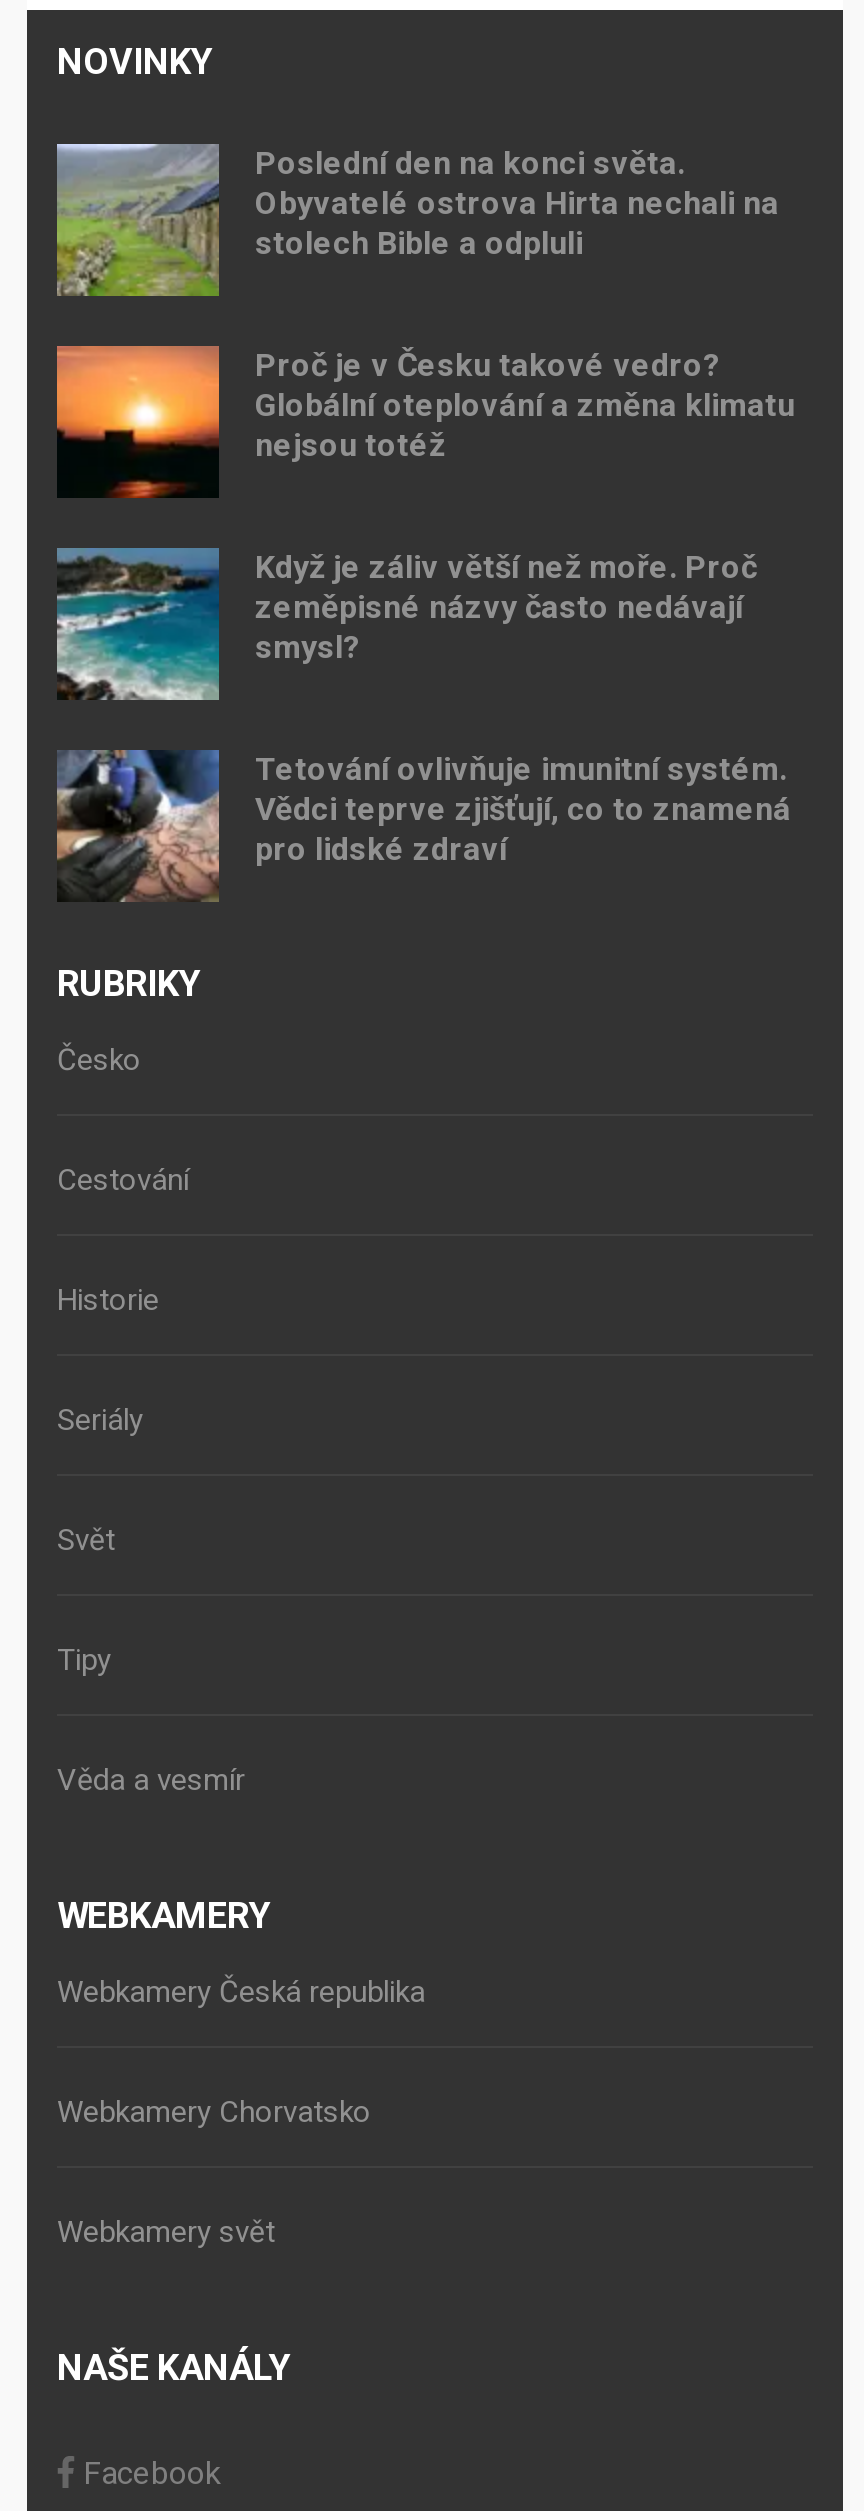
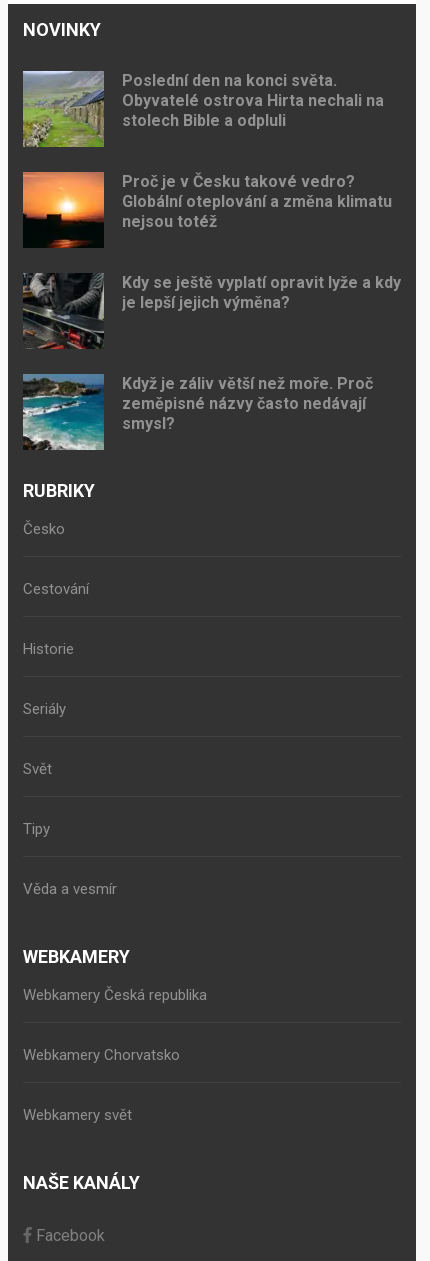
+ [image]
+ Kdy se ještě vyplatí opravit lyže a kdy
+ je lepší jejich výměna?

moved down: [image] | Když je záliv větší než moře. Proč | zeměpisné názvy často nedávají | smysl?

- [image]
- Tetování ovlivňuje imunitní systém.
- Vědci teprve zjišťují, co to znamená
- pro lidské zdraví
